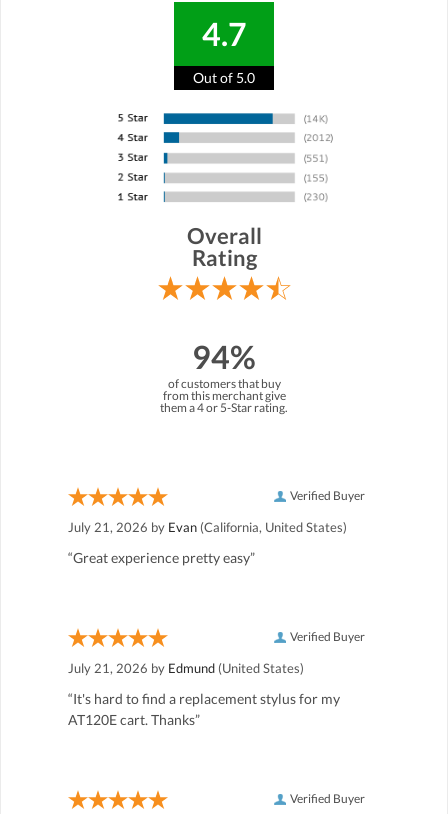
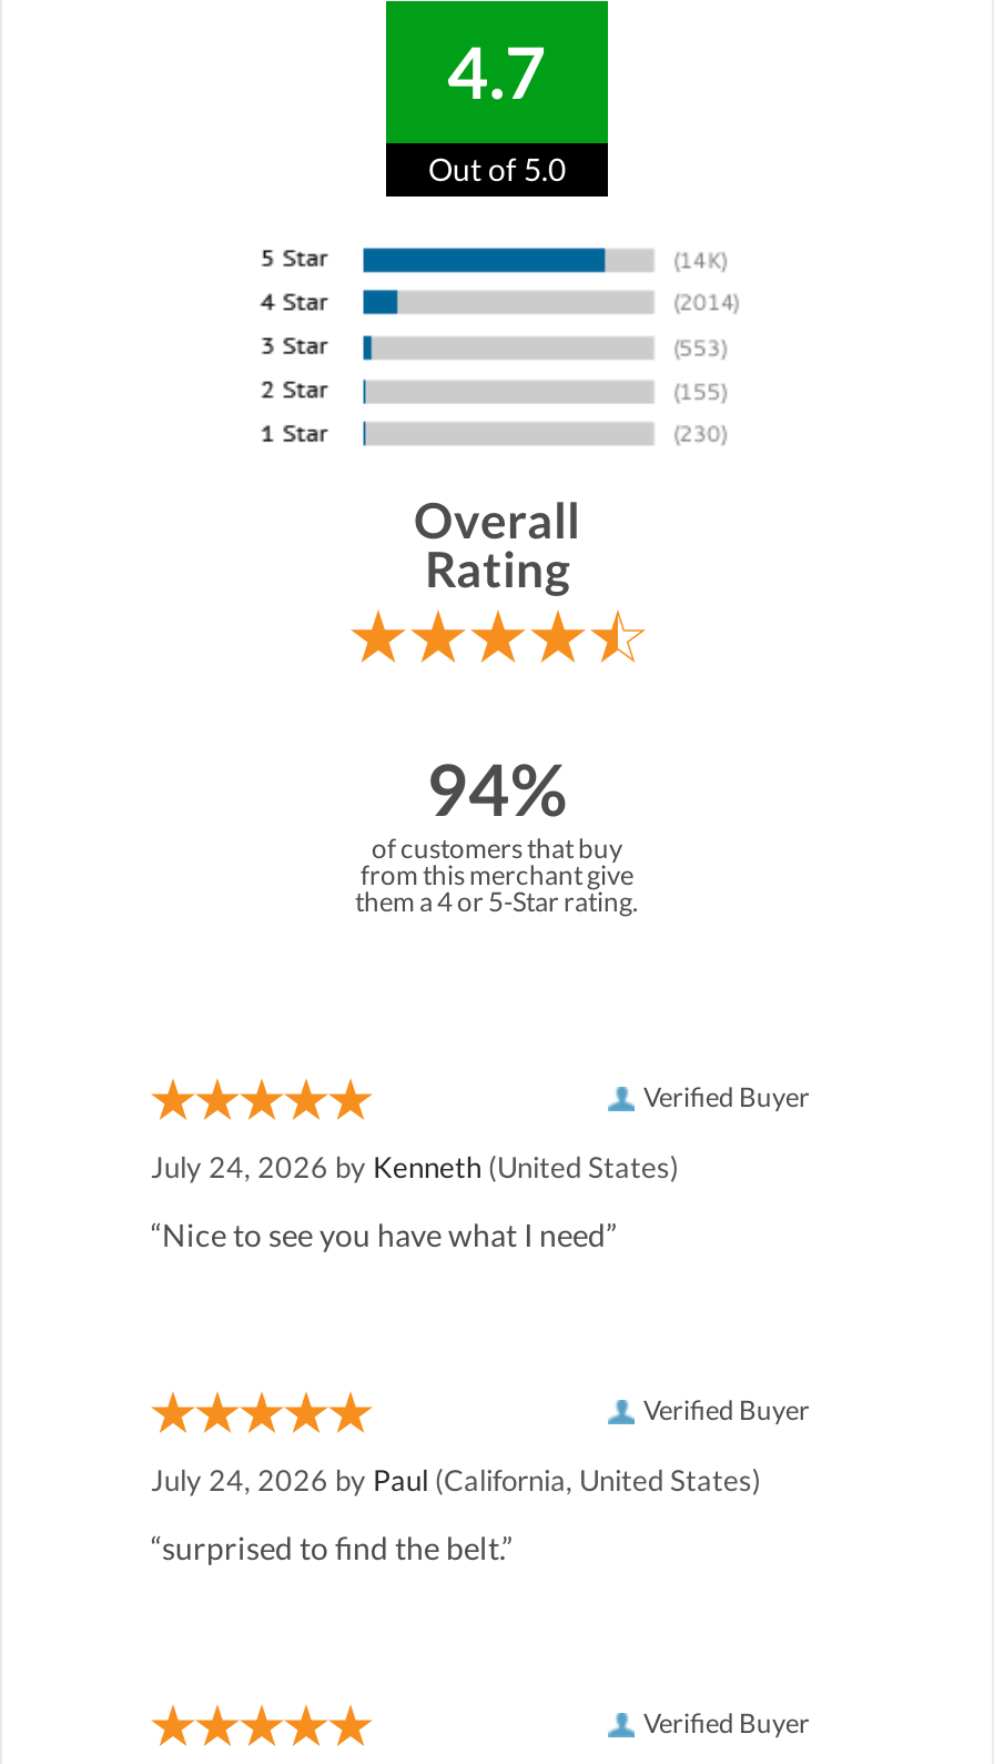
- July 21, 2026 by Evan (California, United States)
+ July 24, 2026 by Kenneth (United States)

- “Great experience pretty easy”
+ “Nice to see you have what I need”

- July 21, 2026 by Edmund (United States)
+ July 24, 2026 by Paul (California, United States)

- “It's hard to find a replacement stylus for my
- AT120E cart. Thanks”
+ “surprised to find the belt.”
